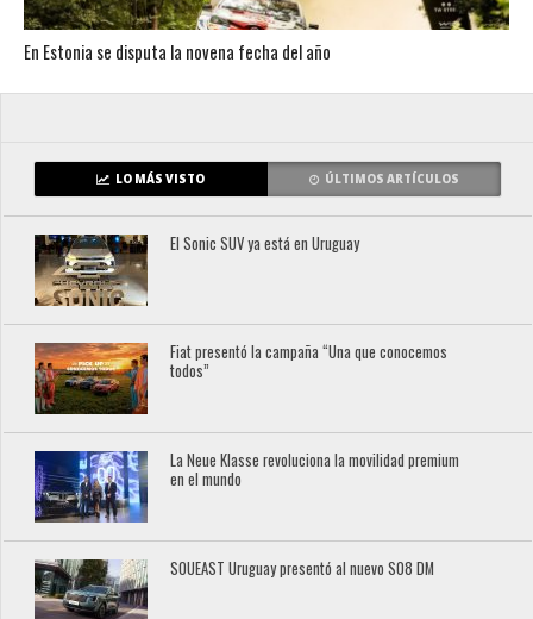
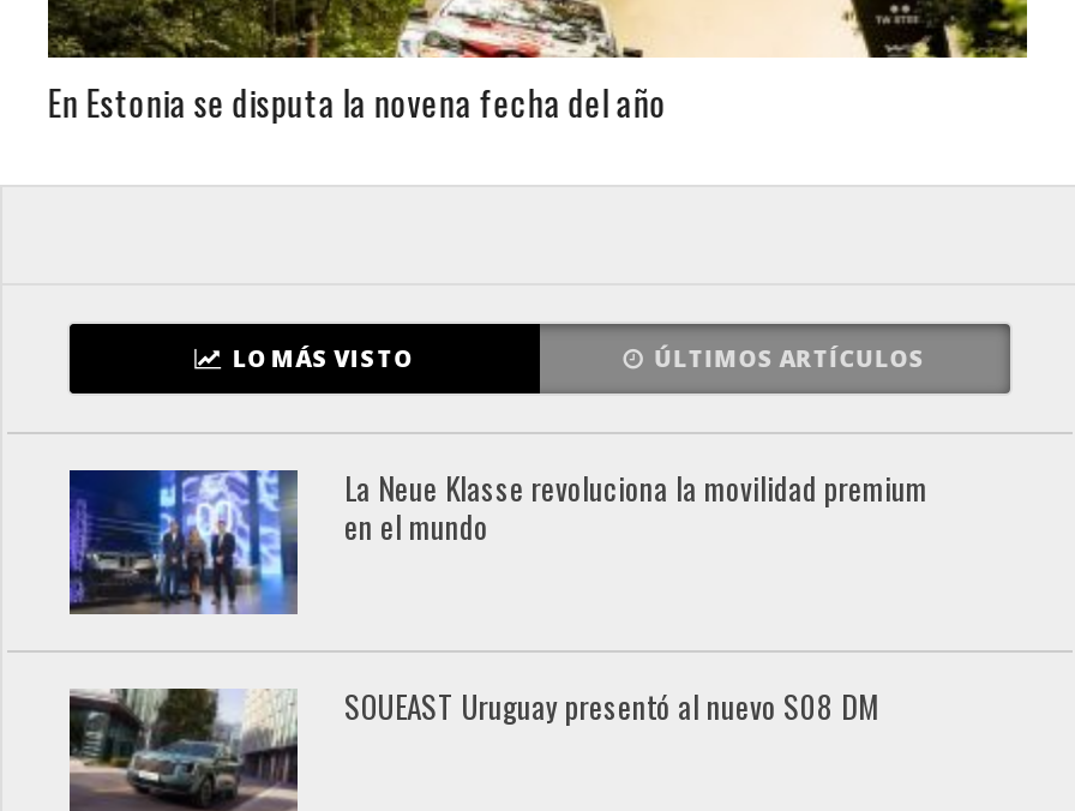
- [image]
- El Sonic SUV ya está en Uruguay

- [image]
- Fiat presentó la campaña “Una que conocemos
- todos”
